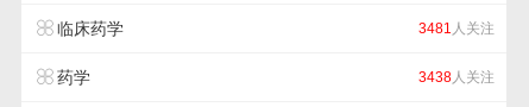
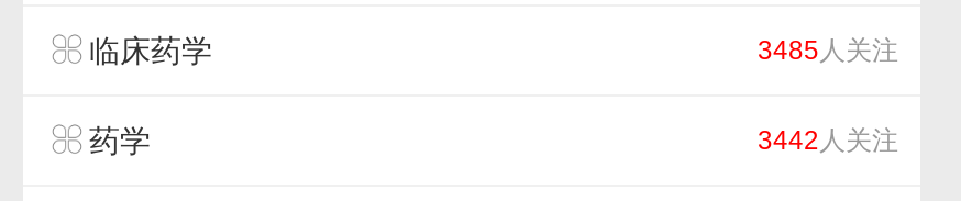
- 3481人关注
+ 3485人关注

- 3438人关注
+ 3442人关注
